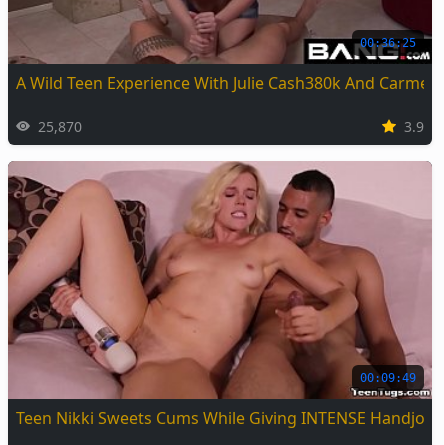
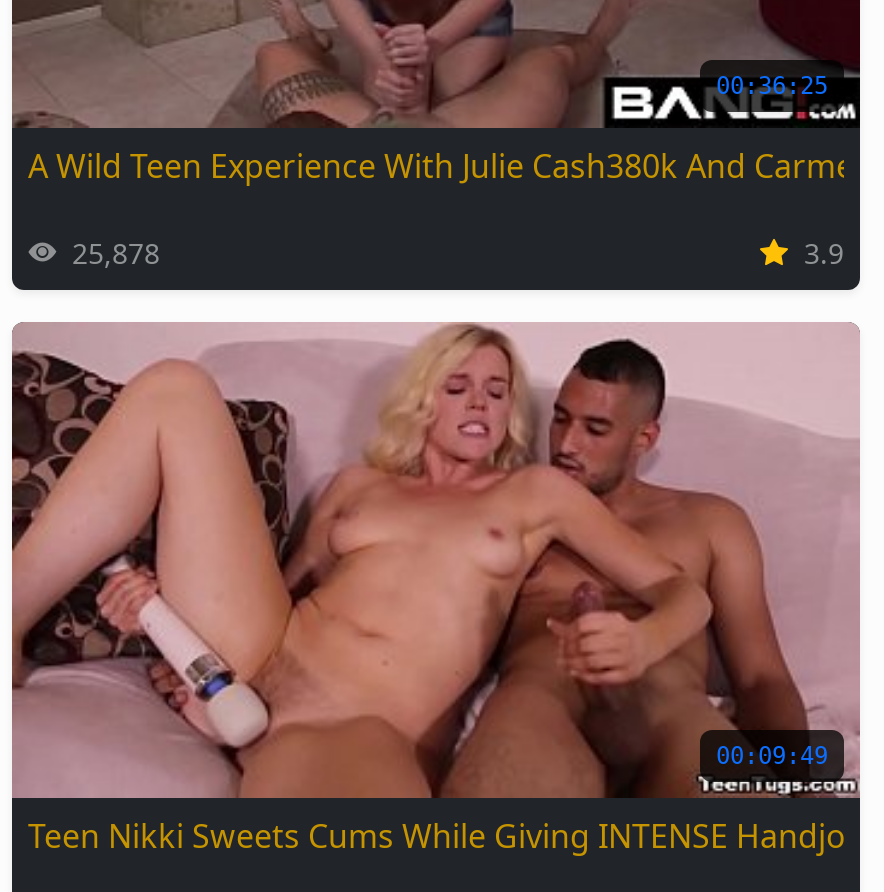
- 25,870
+ 25,878
